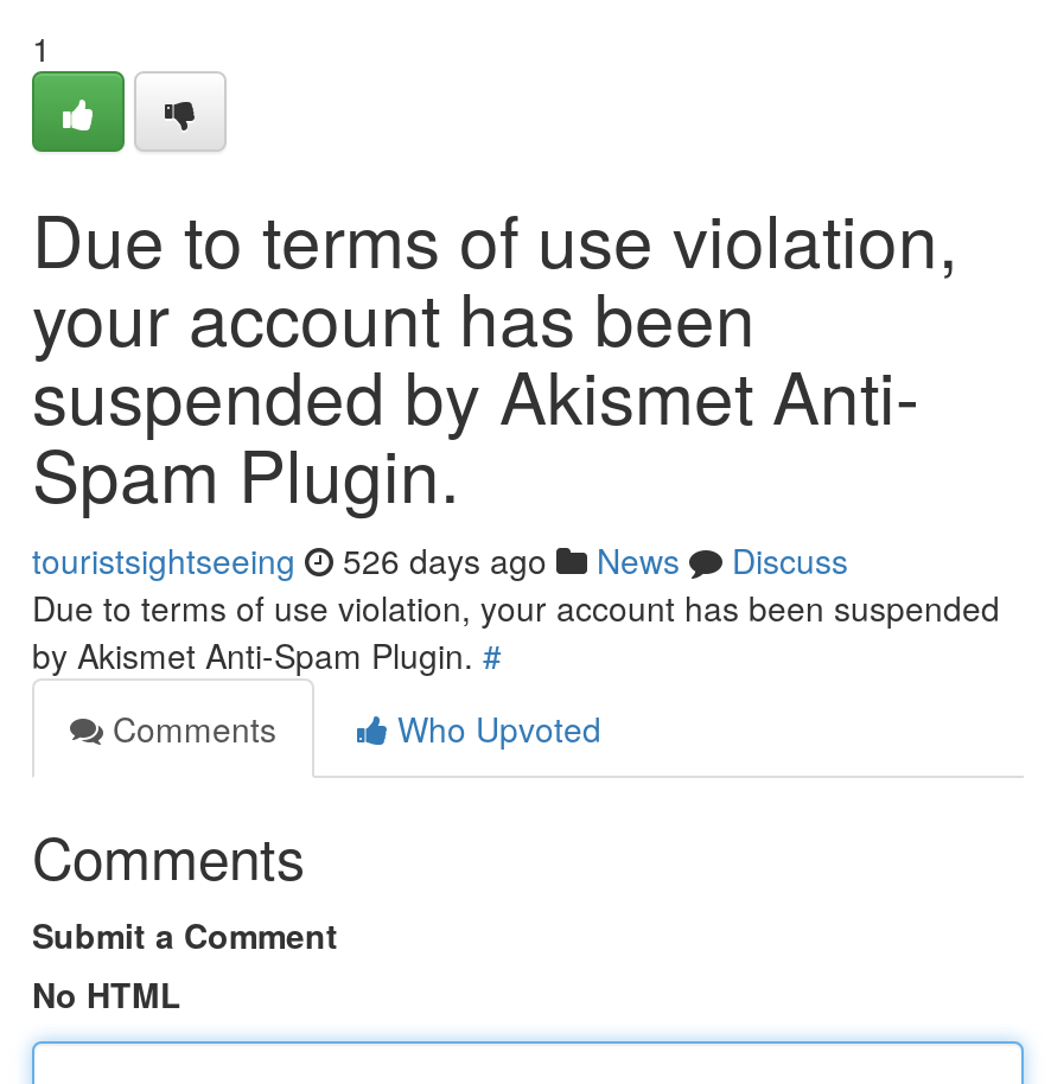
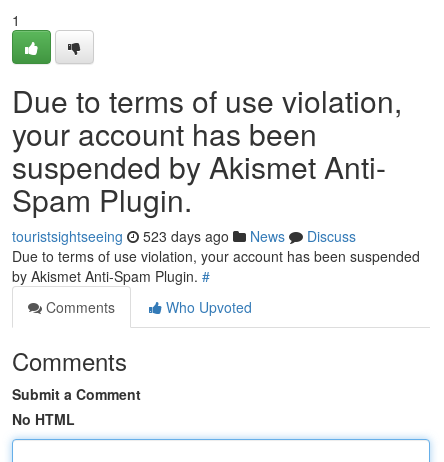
- touristsightseeing 526 days ago News Discuss
+ touristsightseeing 523 days ago News Discuss
